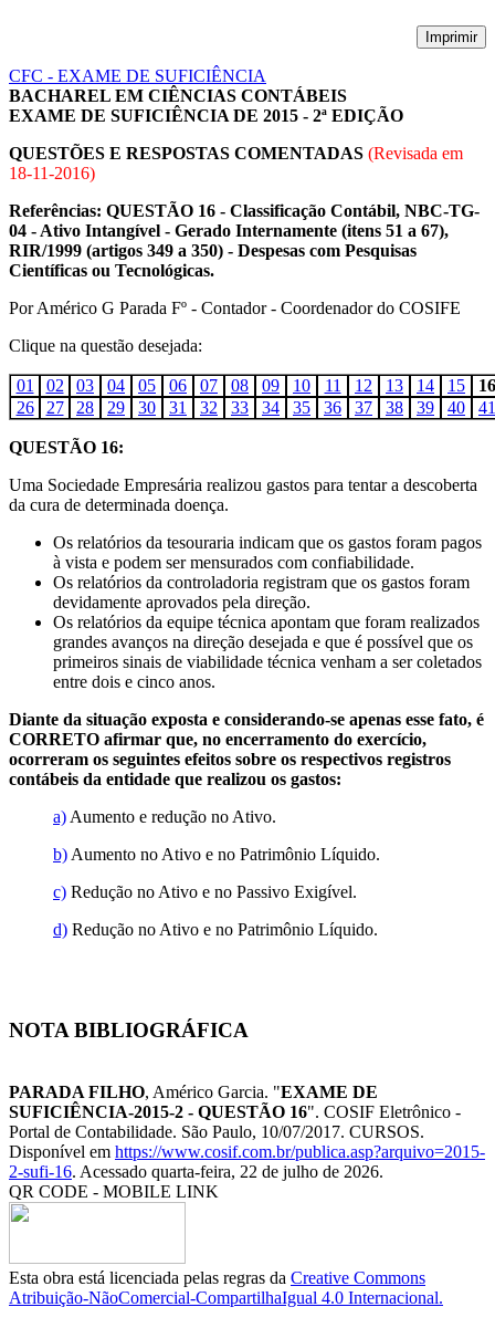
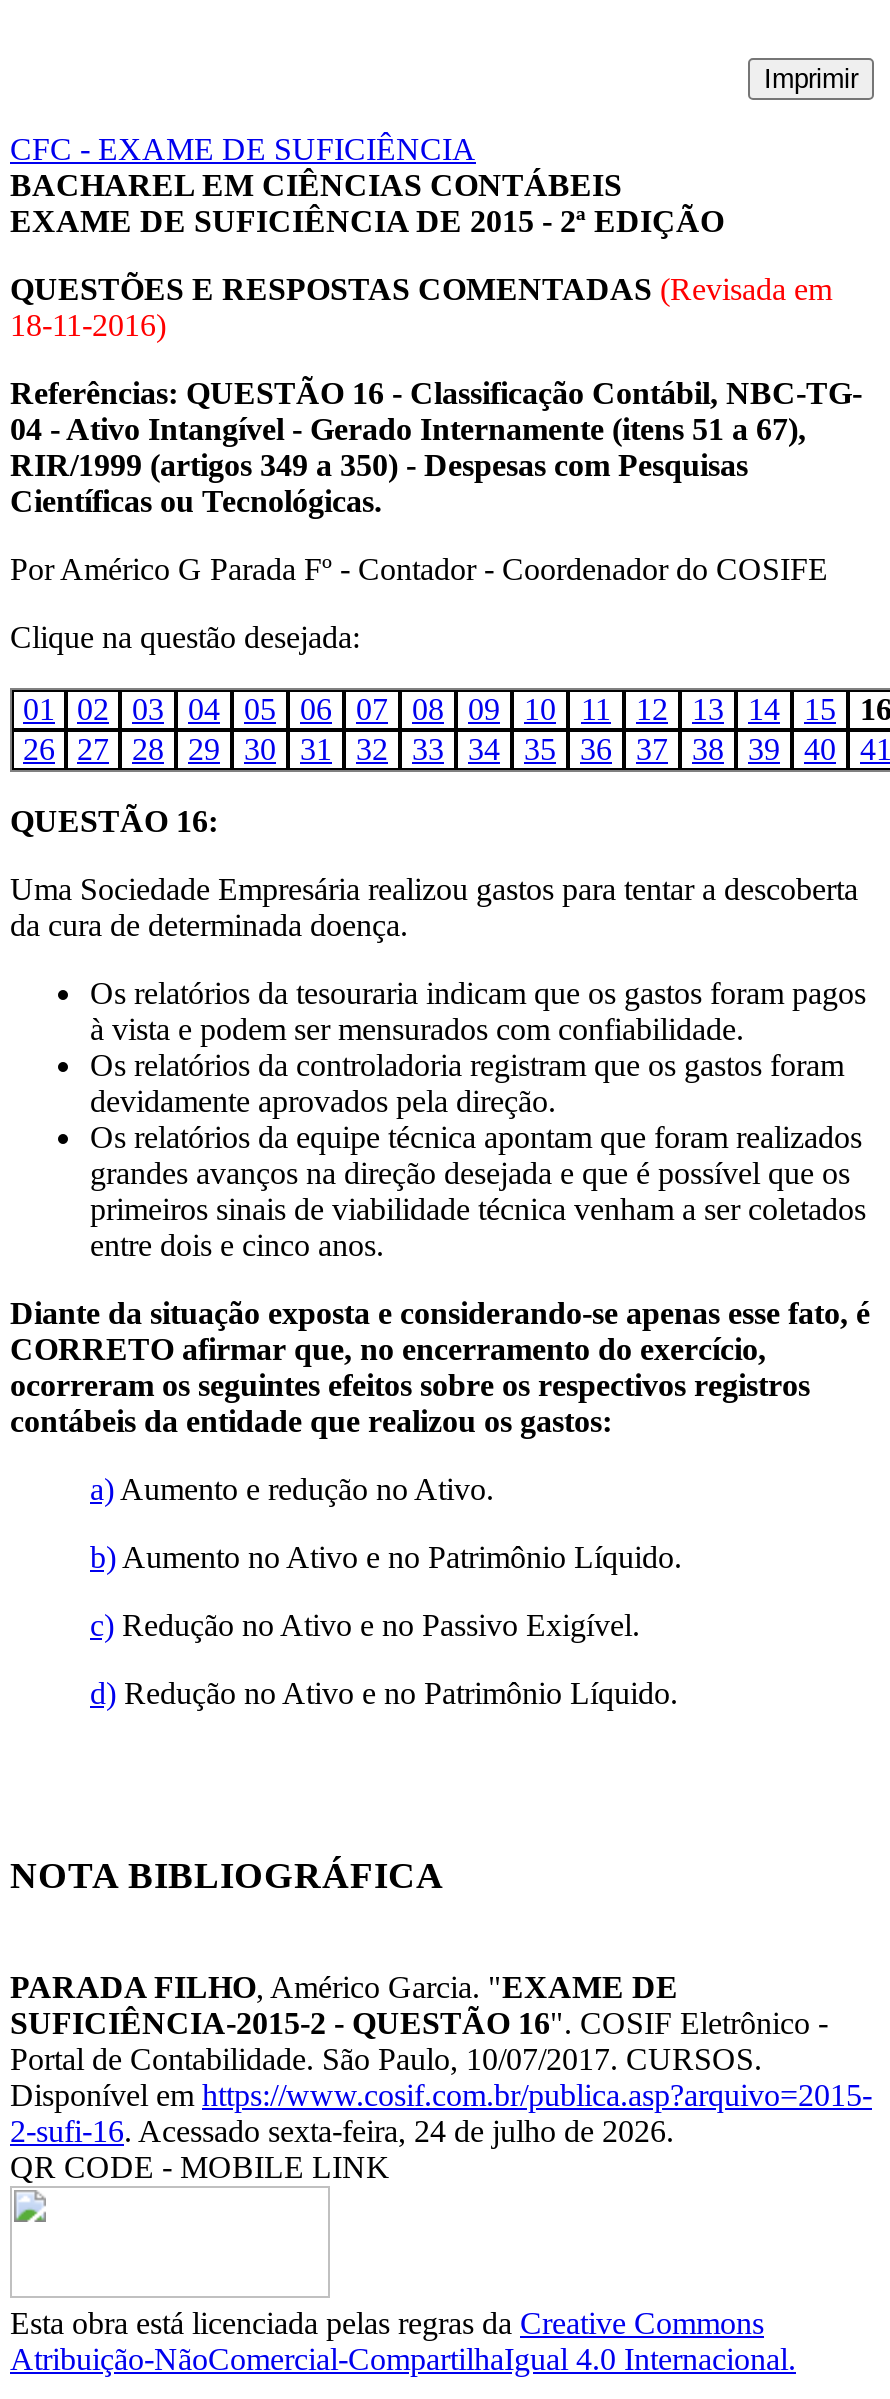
- 2-sufi-16. Acessado quarta-feira, 22 de julho de 2026.
+ 2-sufi-16. Acessado sexta-feira, 24 de julho de 2026.
